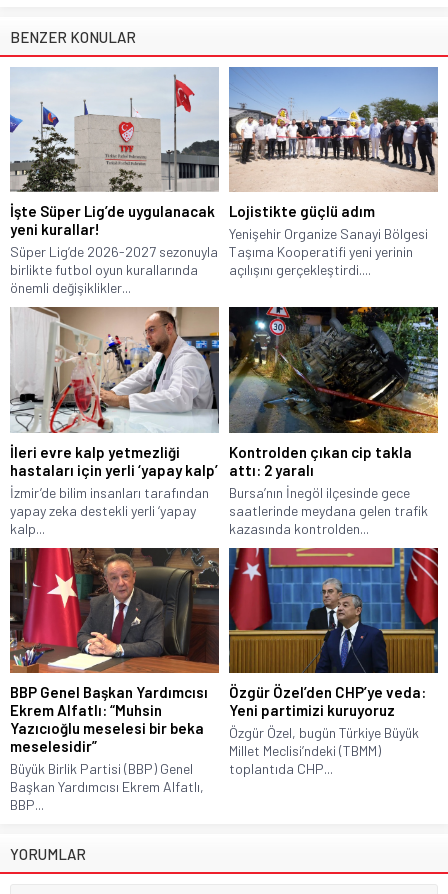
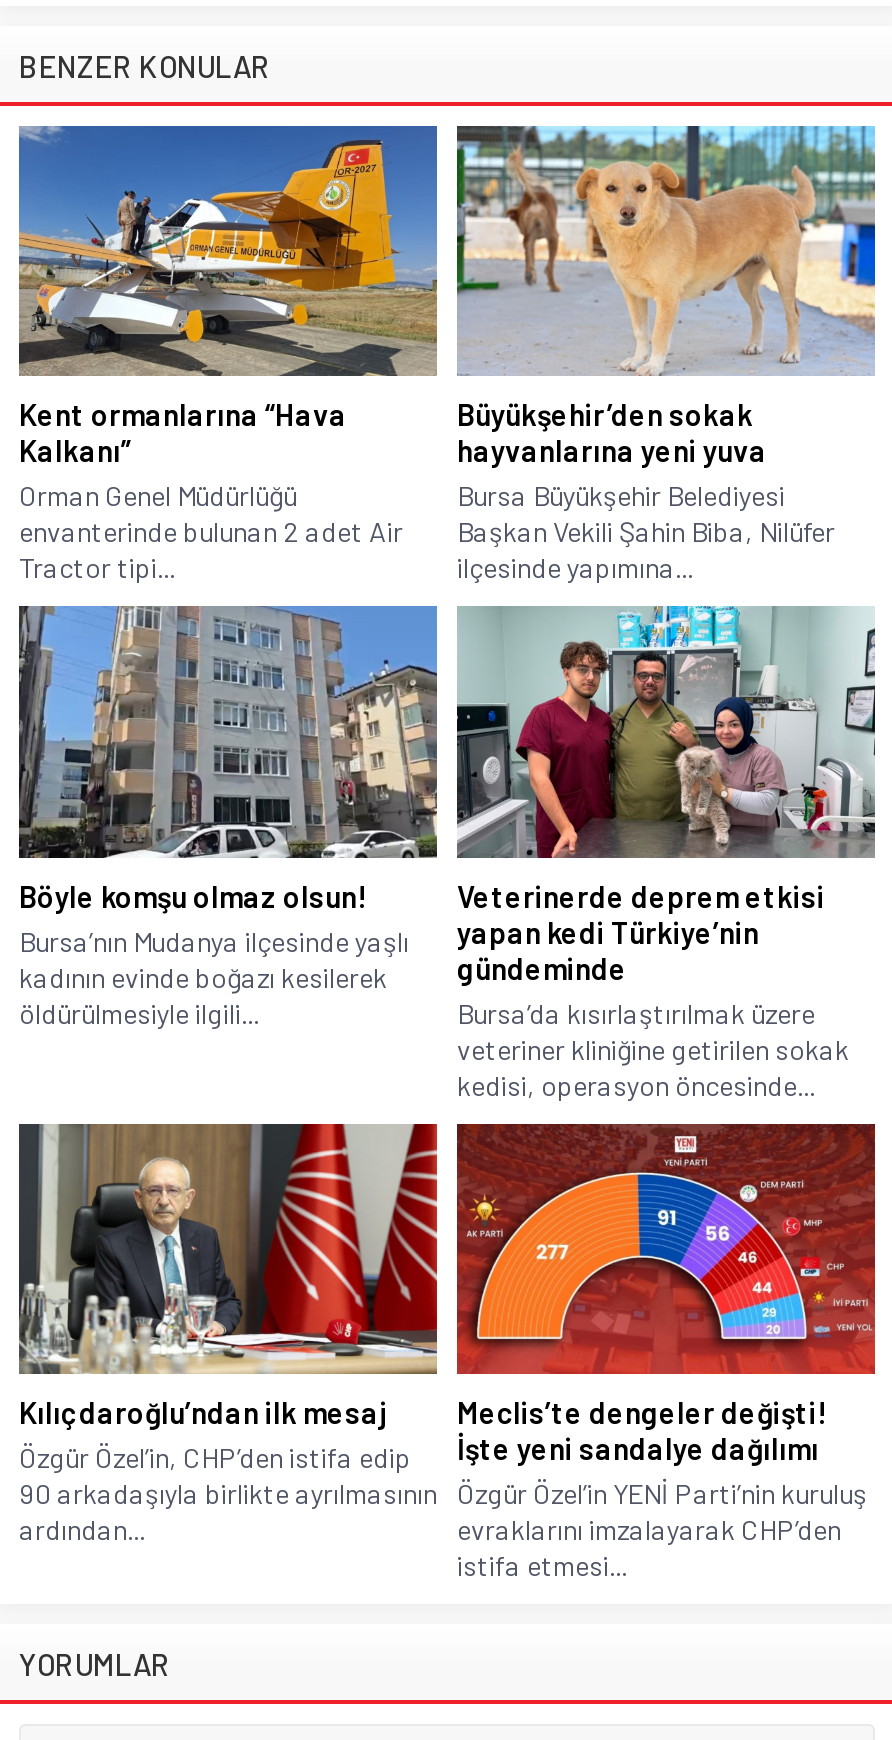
- [image]
- İşte Süper Lig’de uygulanacak
- yeni kurallar!
- Süper Lig’de 2026-2027 sezonuyla
- birlikte futbol oyun kurallarında
- önemli değişiklikler...
+ [image]
+ Kent ormanlarına “Hava
+ Kalkanı”
+ Orman Genel Müdürlüğü
+ envanterinde bulunan 2 adet Air
+ Tractor tipi...

- [image]
- Lojistikte güçlü adım
- Yenişehir Organize Sanayi Bölgesi
- Taşıma Kooperatifi yeni yerinin
- açılışını gerçekleştirdi....
+ [image]
+ Büyükşehir’den sokak
+ hayvanlarına yeni yuva
+ Bursa Büyükşehir Belediyesi
+ Başkan Vekili Şahin Biba, Nilüfer
+ ilçesinde yapımına...

- [image]
- İleri evre kalp yetmezliği
- hastaları için yerli ‘yapay kalp’
- İzmir’de bilim insanları tarafından
- yapay zeka destekli yerli ‘yapay
- kalp...
+ [image]
+ Böyle komşu olmaz olsun!
+ Bursa’nın Mudanya ilçesinde yaşlı
+ kadının evinde boğazı kesilerek
+ öldürülmesiyle ilgili...

- [image]
- Kontrolden çıkan cip takla
- attı: 2 yaralı
- Bursa’nın İnegöl ilçesinde gece
- saatlerinde meydana gelen trafik
- kazasında kontrolden...
+ [image]
+ Veterinerde deprem etkisi
+ yapan kedi Türkiye’nin
+ gündeminde
+ Bursa’da kısırlaştırılmak üzere
+ veteriner kliniğine getirilen sokak
+ kedisi, operasyon öncesinde...

- [image]
+ [image]

- [image]
+ [image]

- BBP Genel Başkan Yardımcısı
- Ekrem Alfatlı: “Muhsin
- Yazıcıoğlu meselesi bir beka
- meselesidir”
- Büyük Birlik Partisi (BBP) Genel
- Başkan Yardımcısı Ekrem Alfatlı,
- BBP...
+ Kılıçdaroğlu’ndan ilk mesaj
+ Özgür Özel’in, CHP’den istifa edip
+ 90 arkadaşıyla birlikte ayrılmasının
+ ardından...

- Özgür Özel’den CHP’ye veda:
- Yeni partimizi kuruyoruz
- Özgür Özel, bugün Türkiye Büyük
- Millet Meclisi’ndeki (TBMM)
- toplantıda CHP...
+ Meclis’te dengeler değişti!
+ İşte yeni sandalye dağılımı
+ Özgür Özel’in YENİ Parti’nin kuruluş
+ evraklarını imzalayarak CHP’den
+ istifa etmesi...
